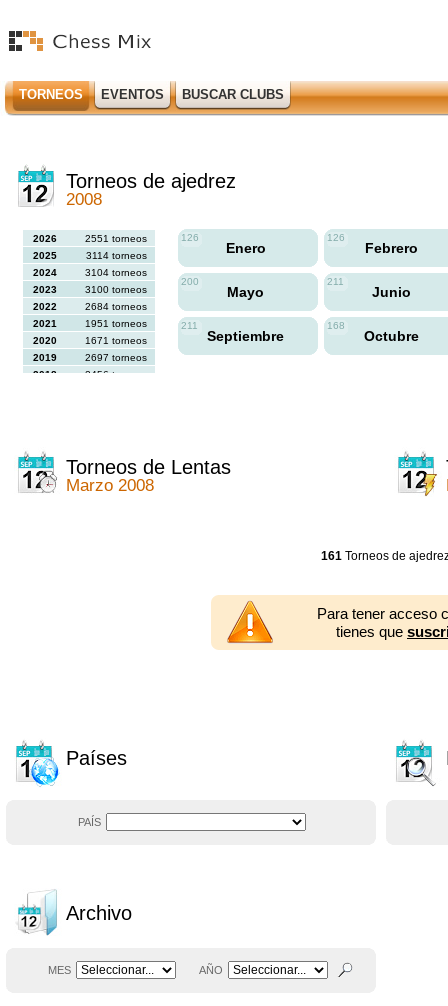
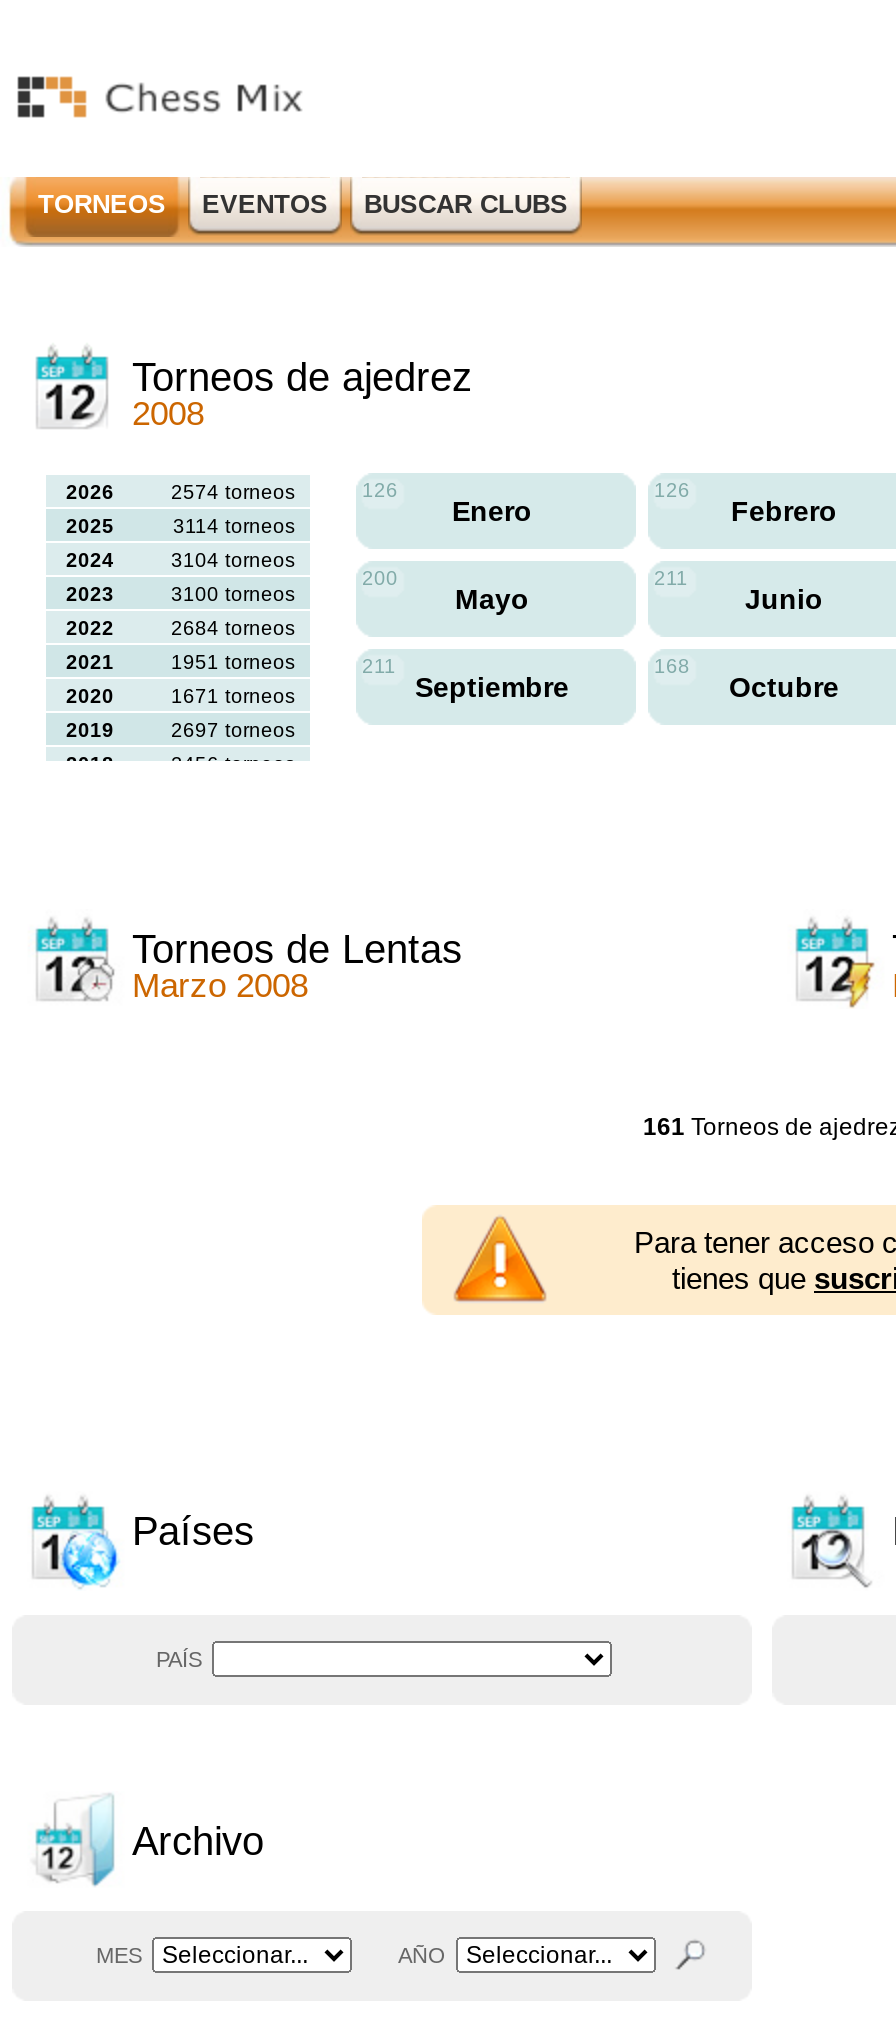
- 2551 torneos
+ 2574 torneos
